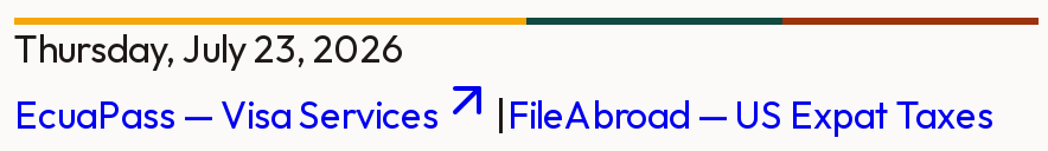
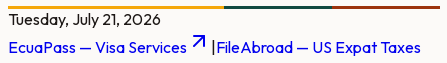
- Thursday, July 23, 2026
+ Tuesday, July 21, 2026
